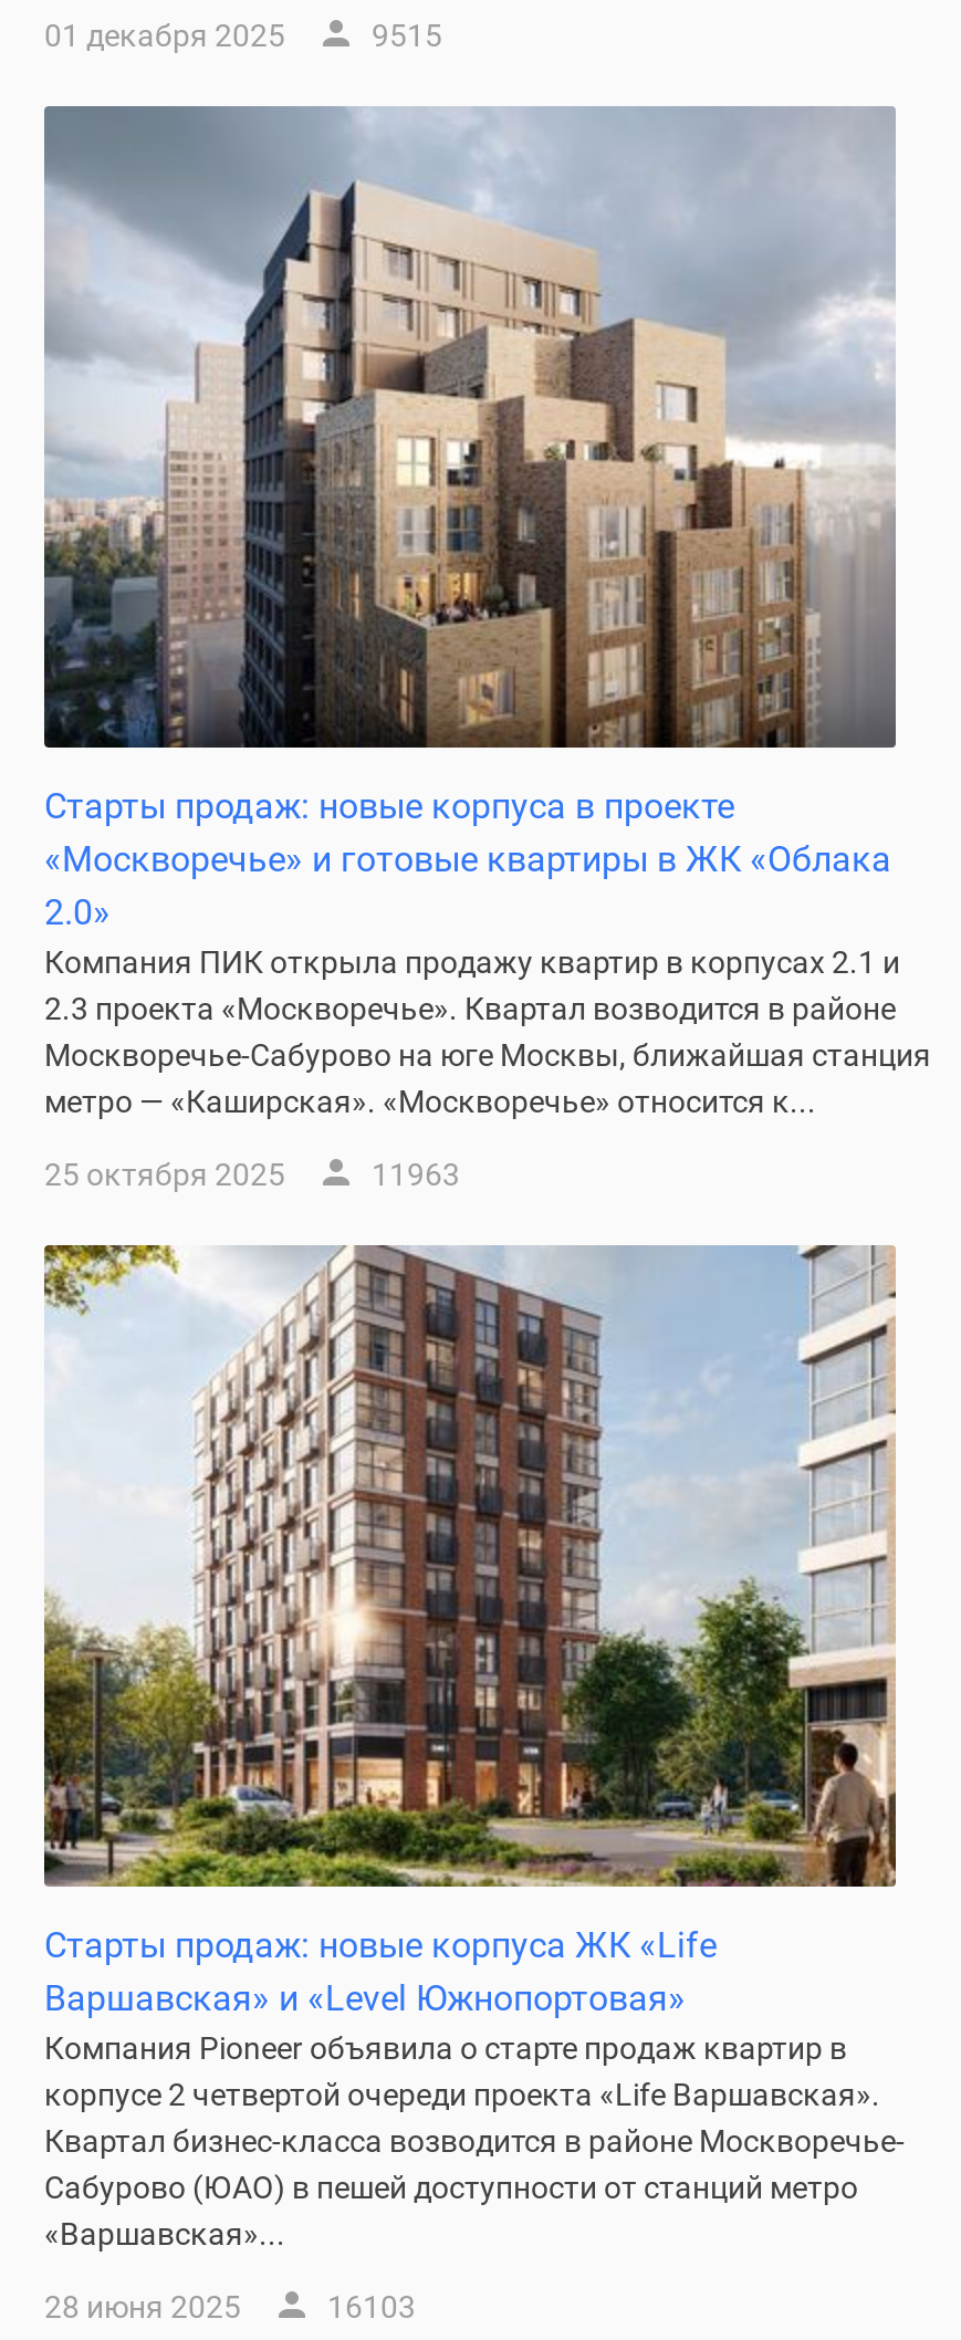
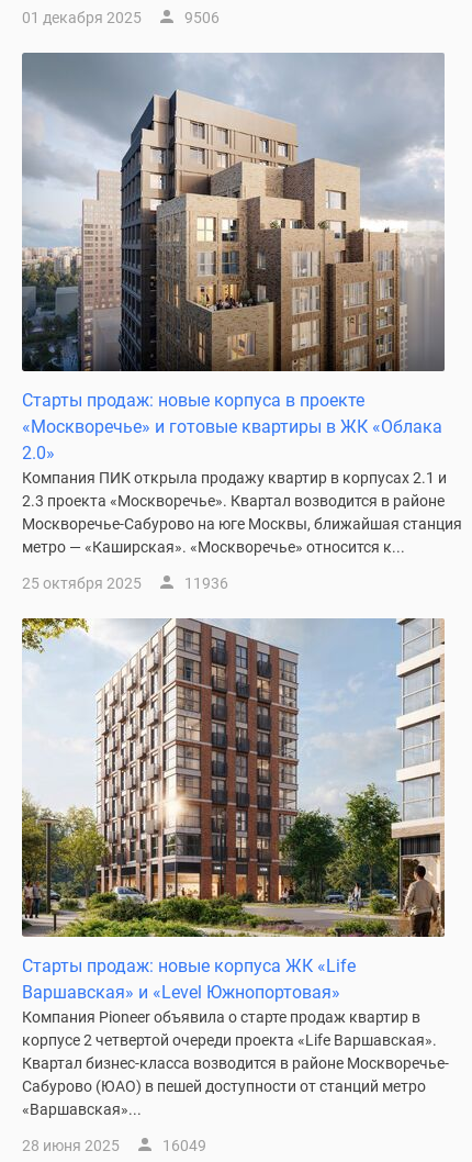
- 9515
+ 9506

- 11963
+ 11936

- 16103
+ 16049
